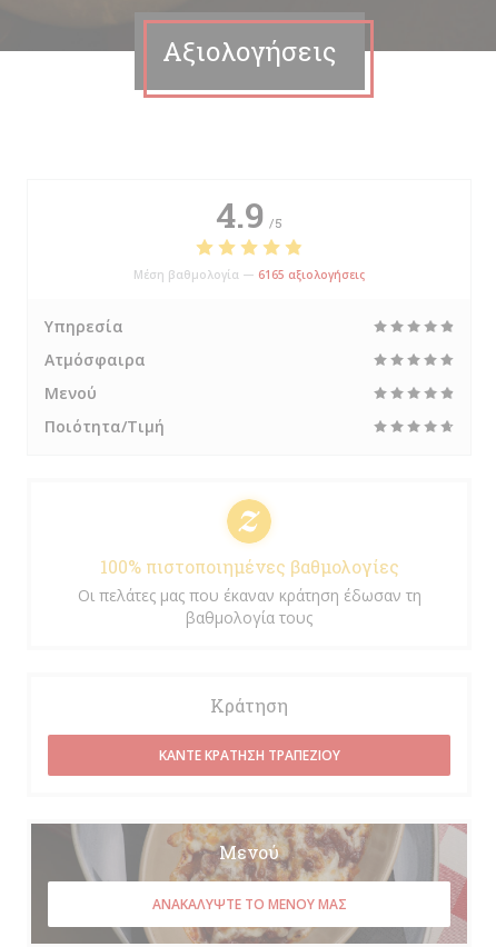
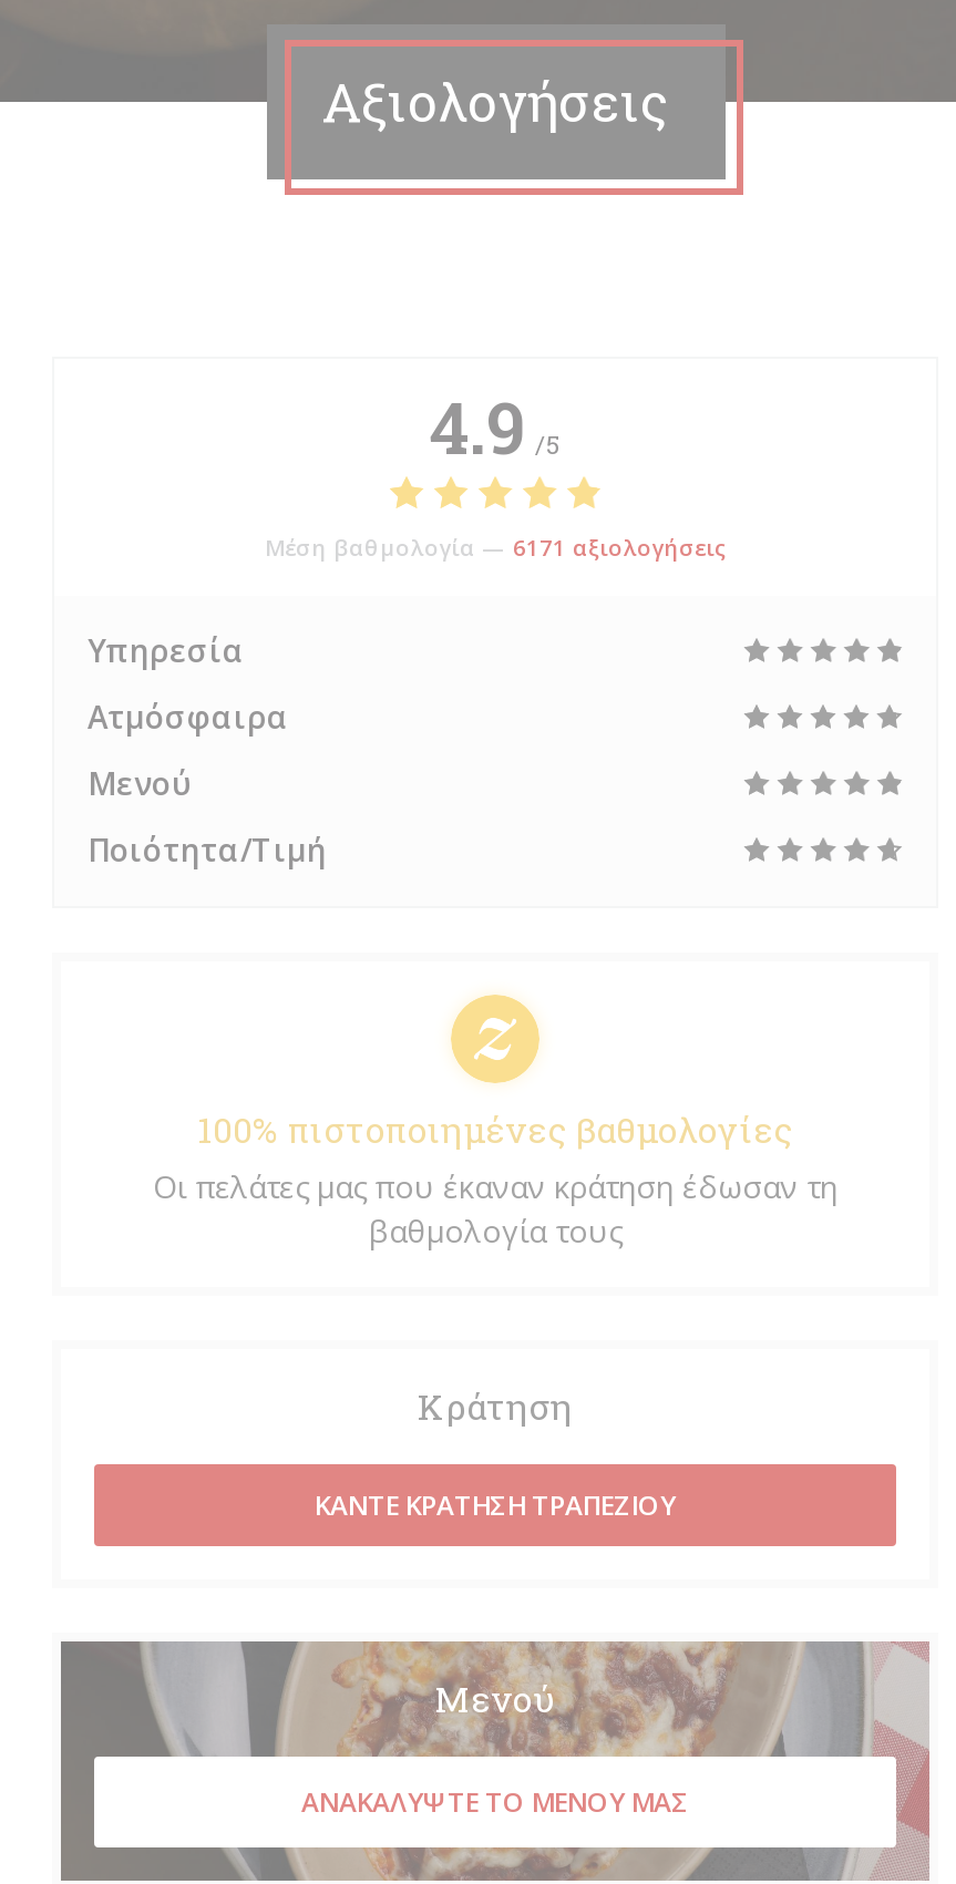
- Μέση βαθμολογία — 6165 αξιολογήσεις
+ Μέση βαθμολογία — 6171 αξιολογήσεις
